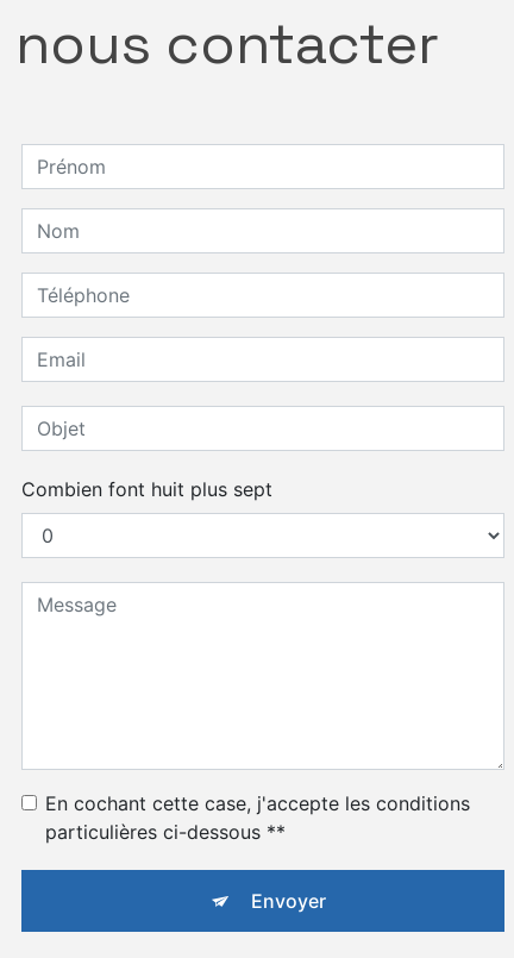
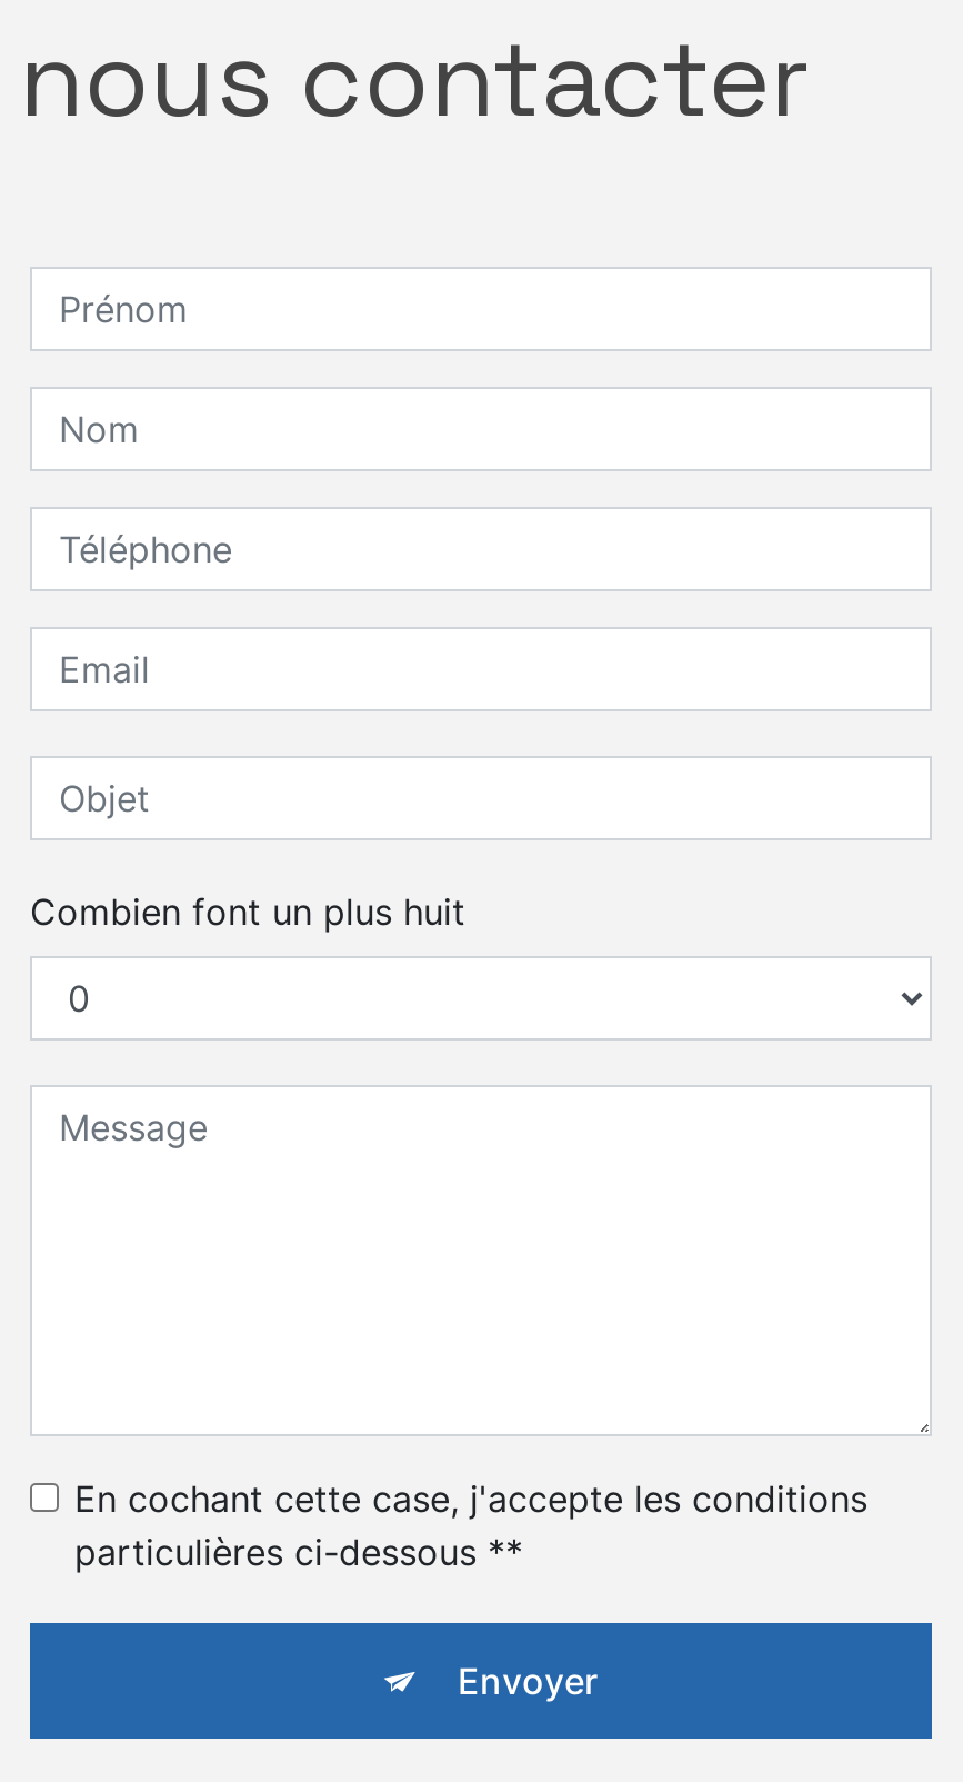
- Combien font huit plus sept
+ Combien font un plus huit
